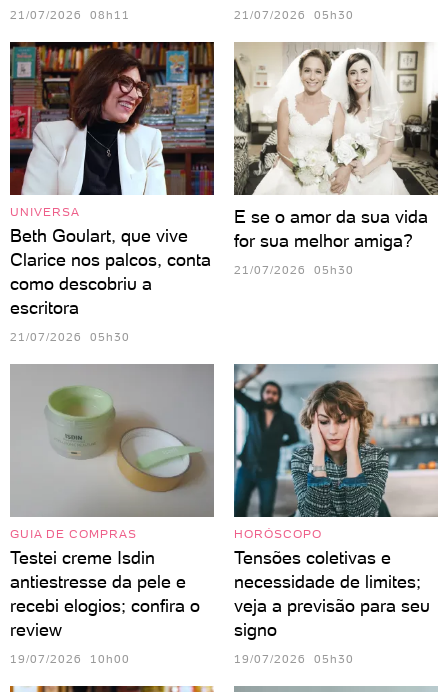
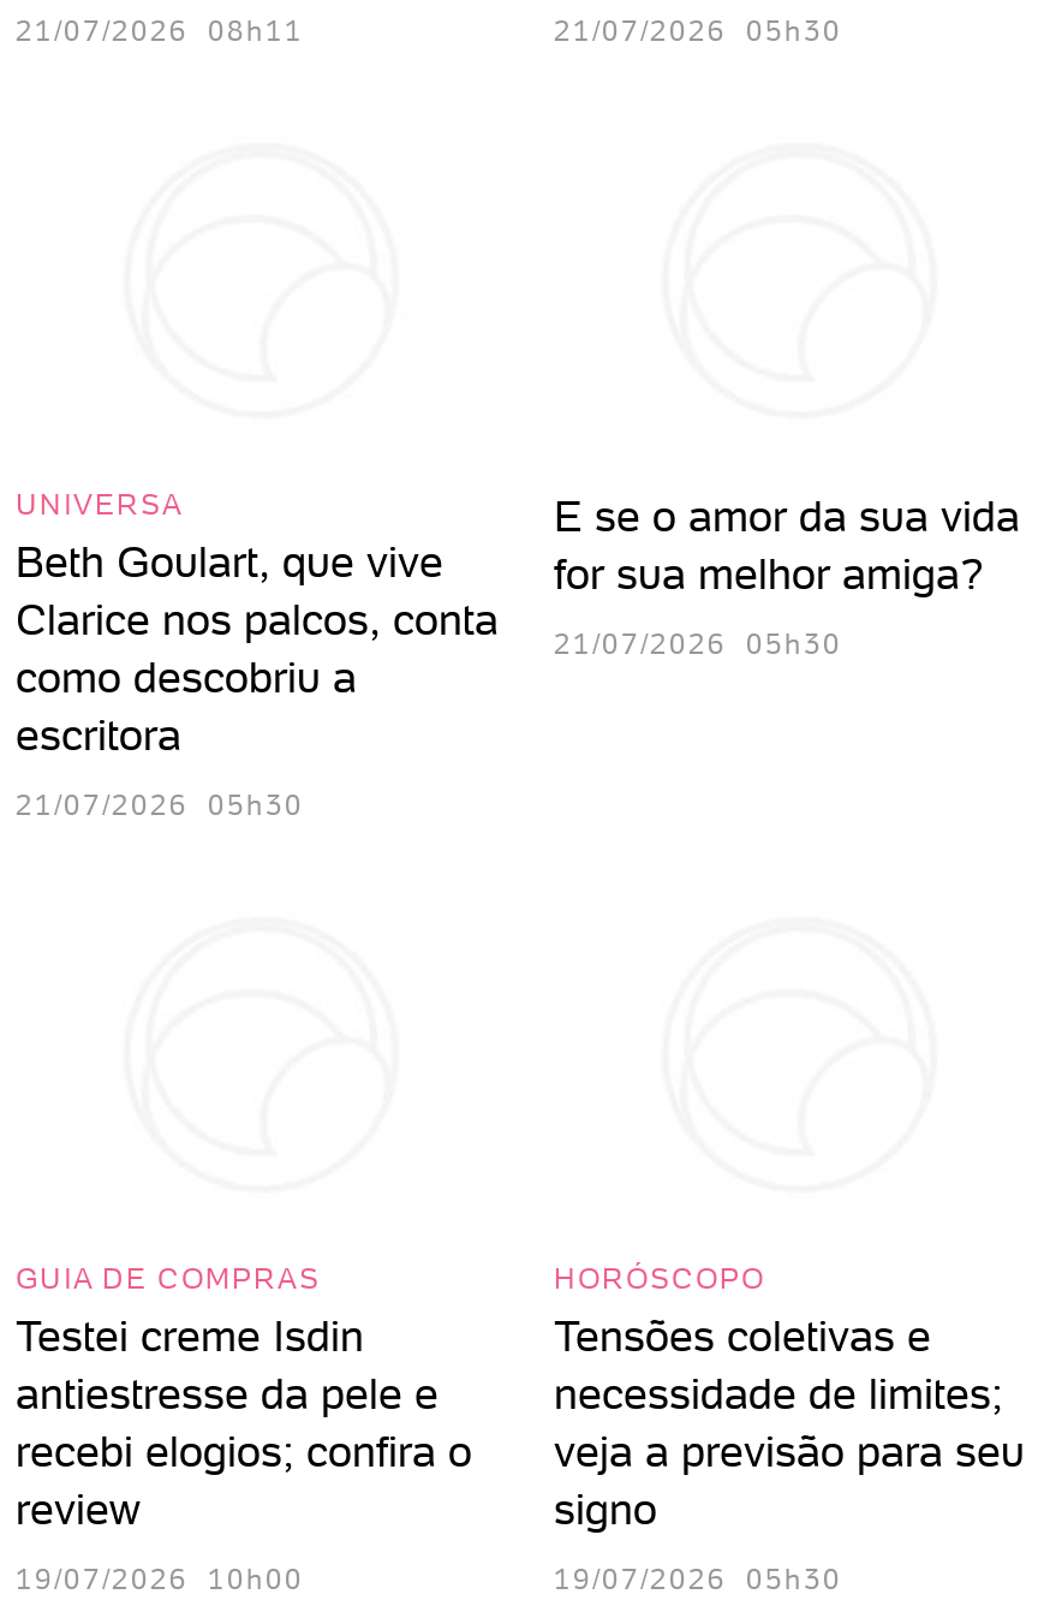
- [image]

- [image]

- [image]

- [image]
